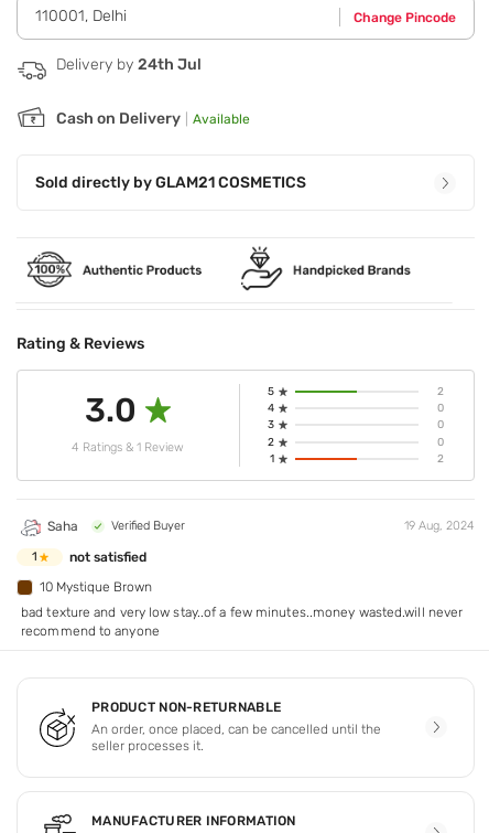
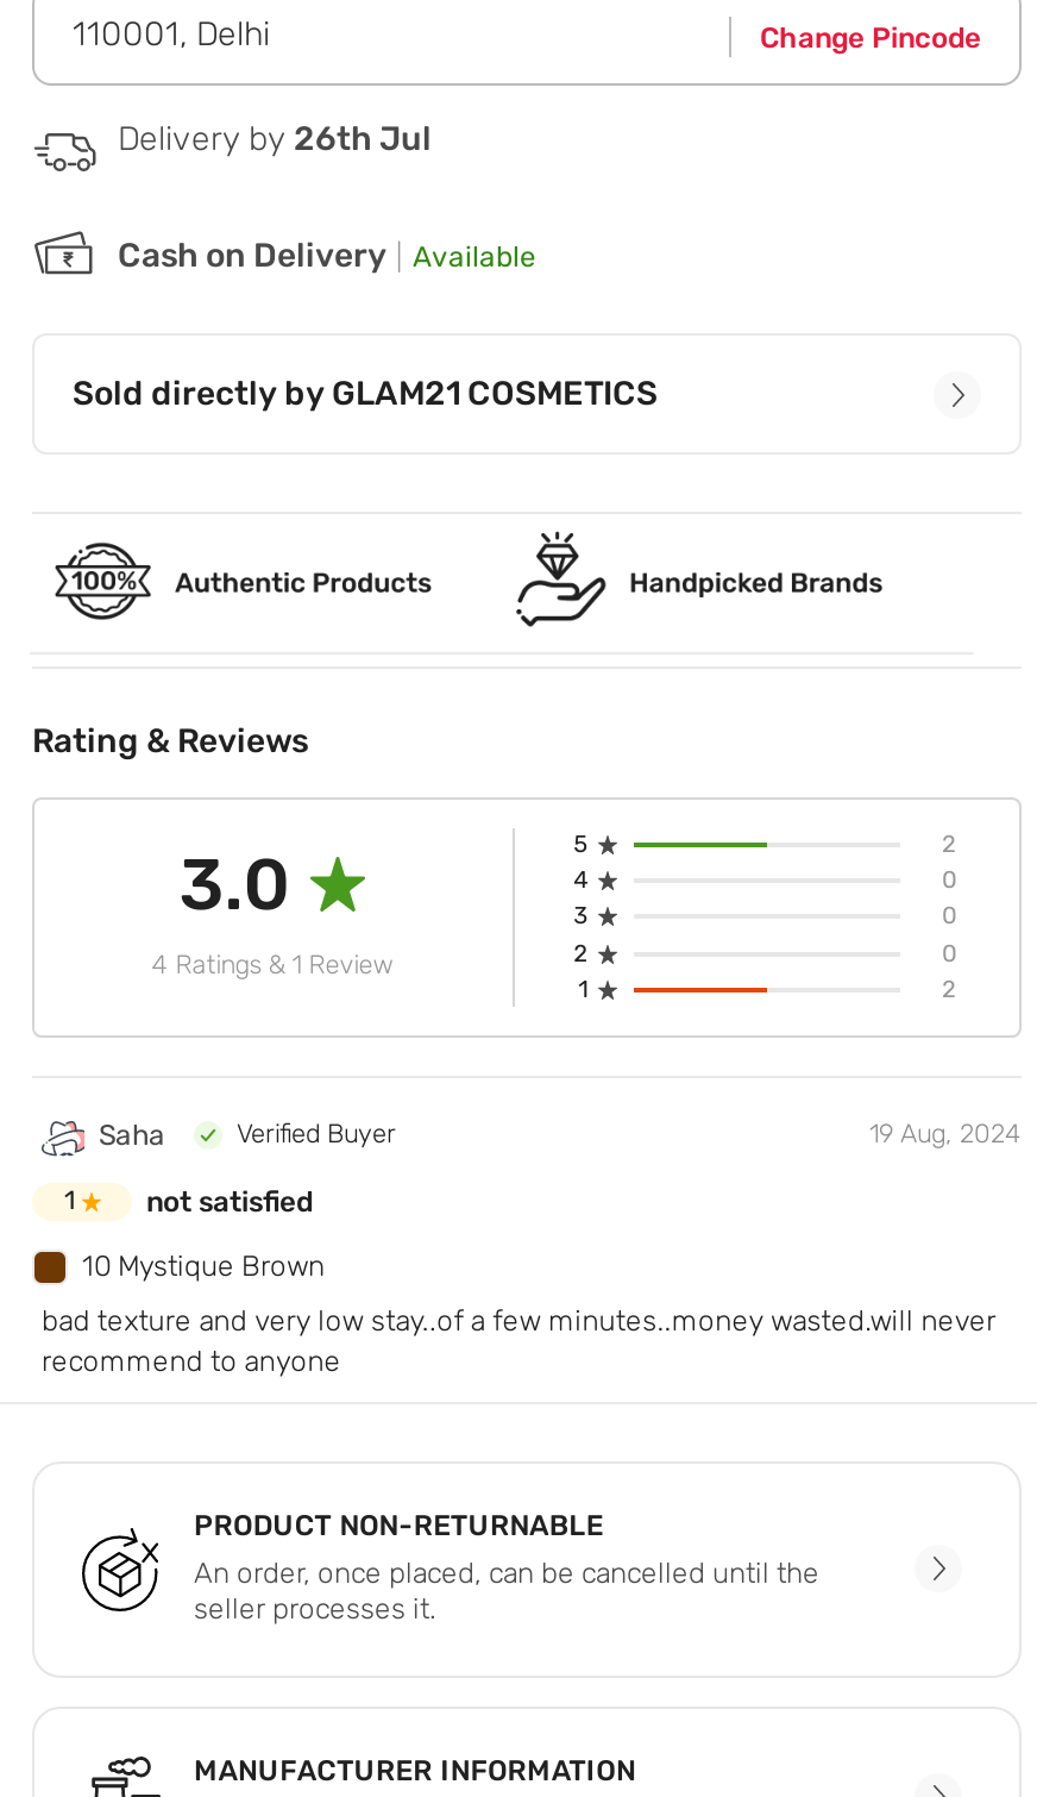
- Delivery by 24th Jul
+ Delivery by 26th Jul
